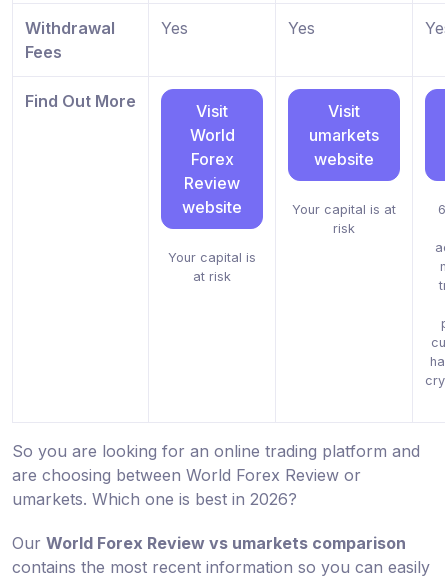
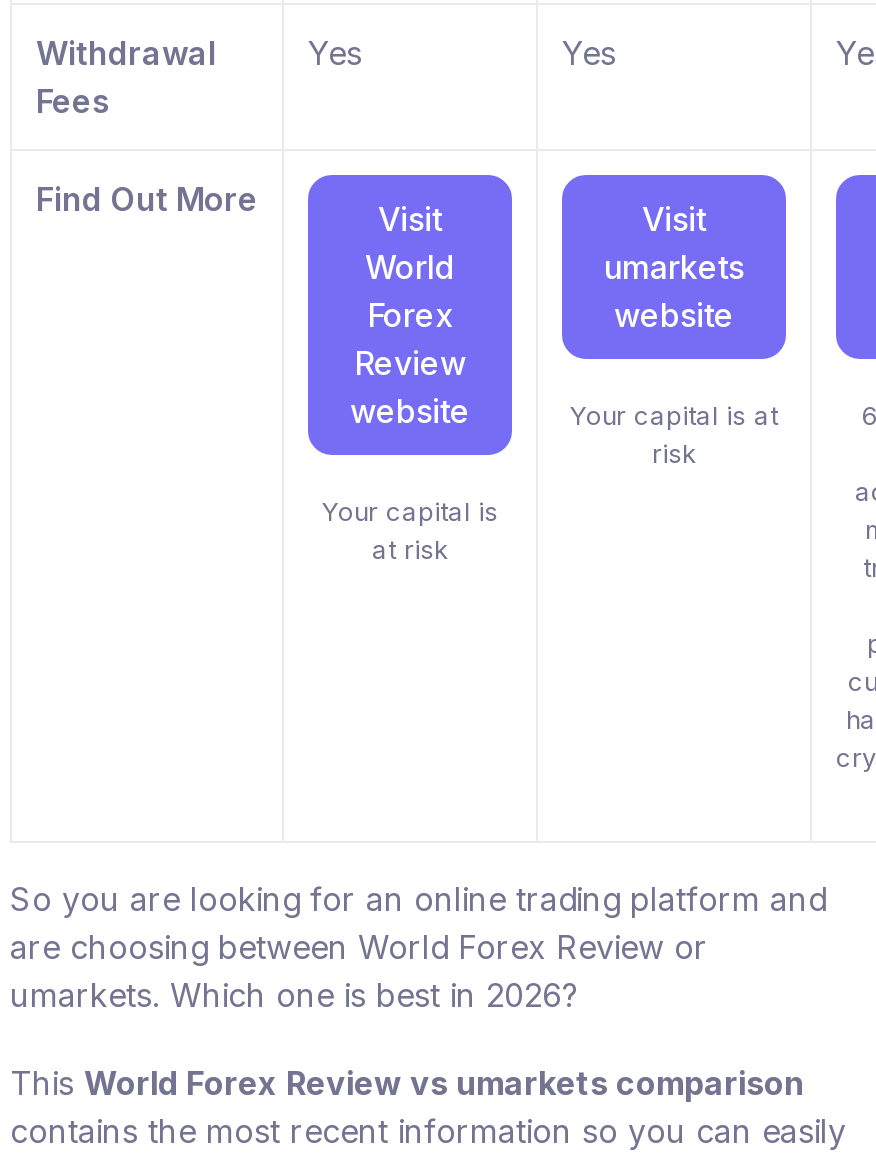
- Our World Forex Review vs umarkets comparison
+ This World Forex Review vs umarkets comparison
